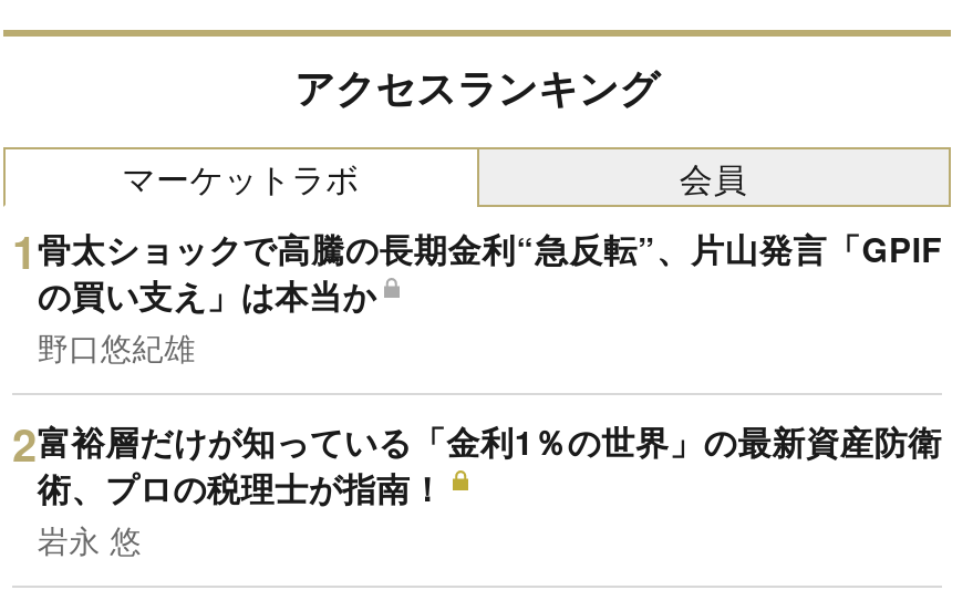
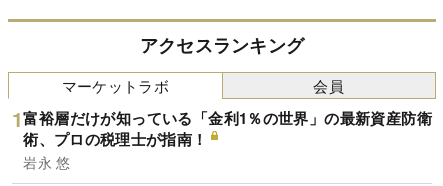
- 骨太ショックで高騰の長期金利“急反転”、片山発言「GPIF
- の買い支え」は本当か
- 野口悠紀雄
